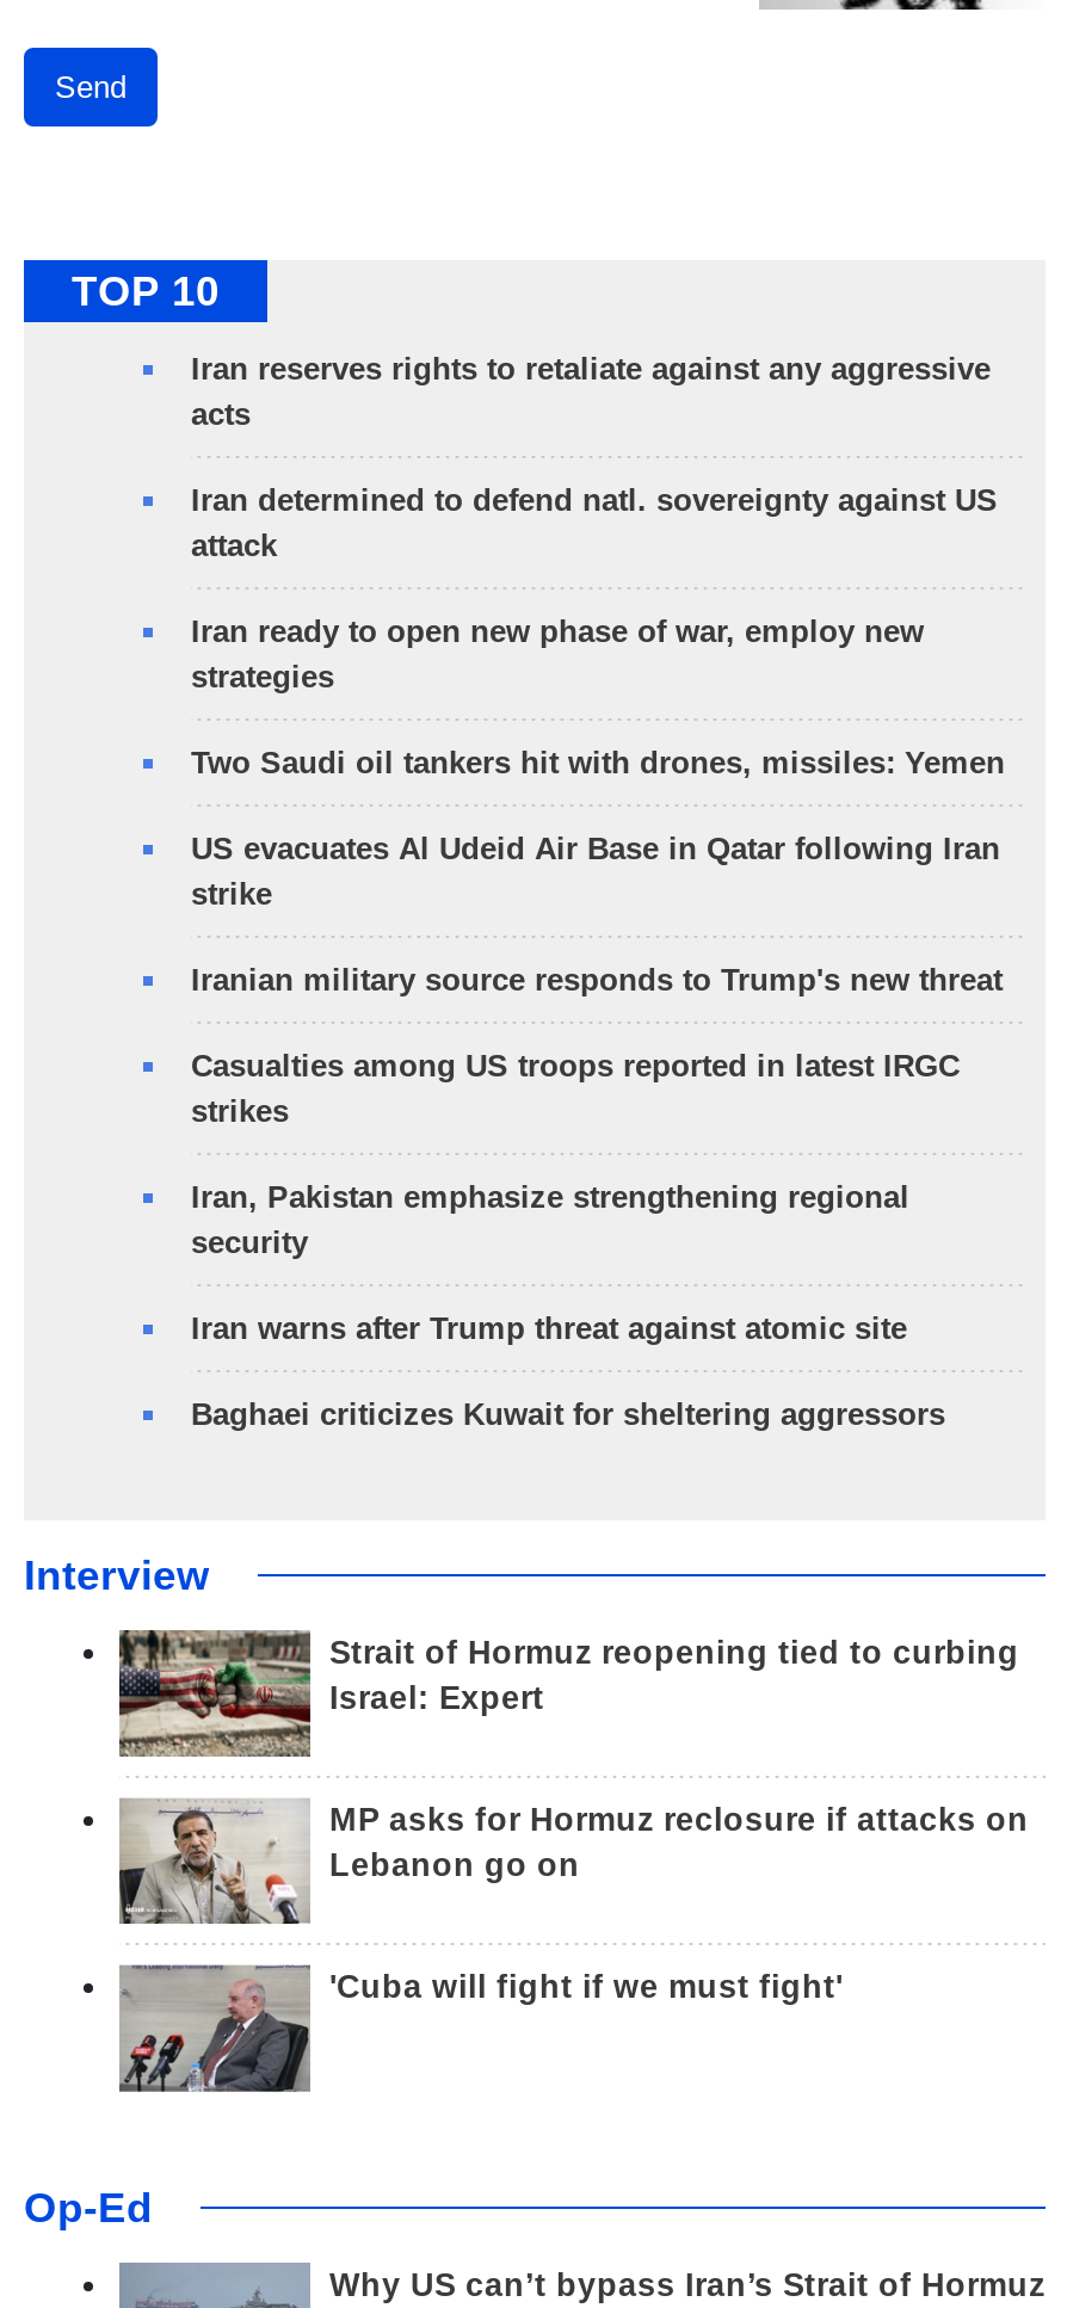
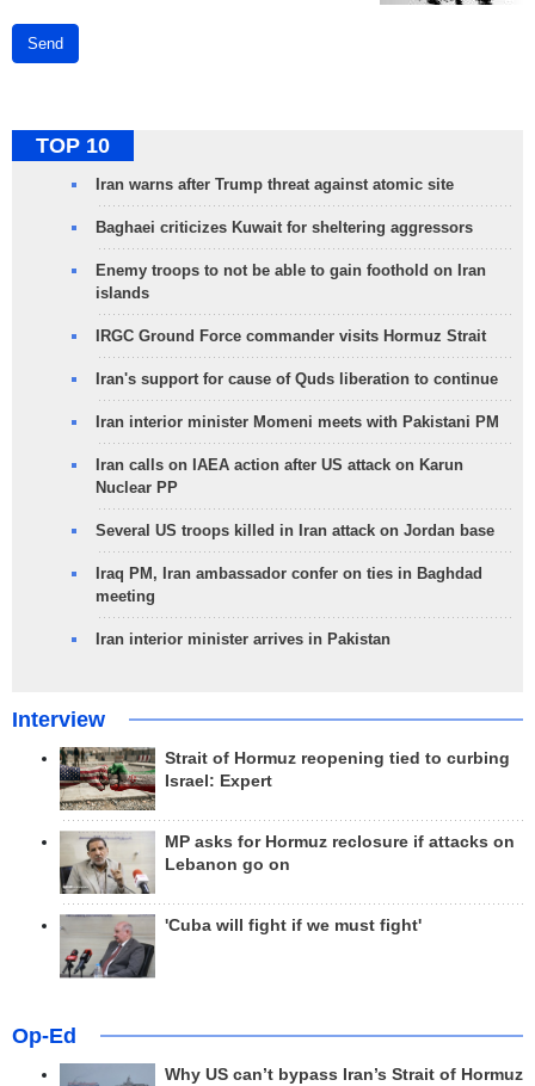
- Iran reserves rights to retaliate against any aggressive
- acts
- Iran determined to defend natl. sovereignty against US
- attack
- Iran ready to open new phase of war, employ new
- strategies
- Two Saudi oil tankers hit with drones, missiles: Yemen
- US evacuates Al Udeid Air Base in Qatar following Iran
- strike
- Iranian military source responds to Trump's new threat
- Casualties among US troops reported in latest IRGC
- strikes
- Iran, Pakistan emphasize strengthening regional
- security

moved up: Iran warns after Trump threat against atomic site | Baghaei criticizes Kuwait for sheltering aggressors

+ Enemy troops to not be able to gain foothold on Iran
+ islands
+ IRGC Ground Force commander visits Hormuz Strait
+ Iran's support for cause of Quds liberation to continue
+ Iran interior minister Momeni meets with Pakistani PM
+ Iran calls on IAEA action after US attack on Karun
+ Nuclear PP
+ Several US troops killed in Iran attack on Jordan base
+ Iraq PM, Iran ambassador confer on ties in Baghdad
+ meeting
+ Iran interior minister arrives in Pakistan
